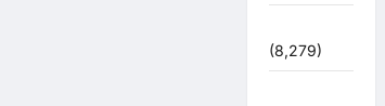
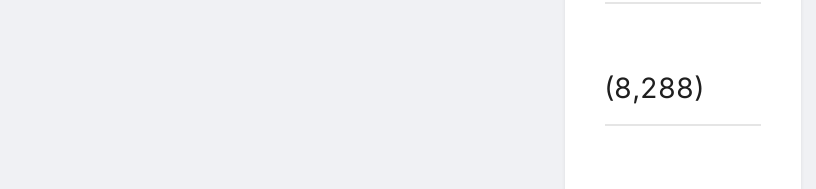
- (8,279)
+ (8,288)
